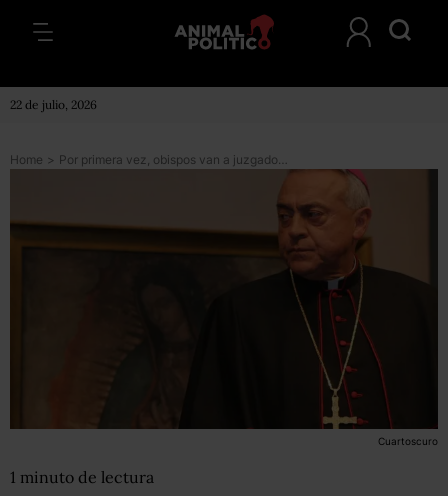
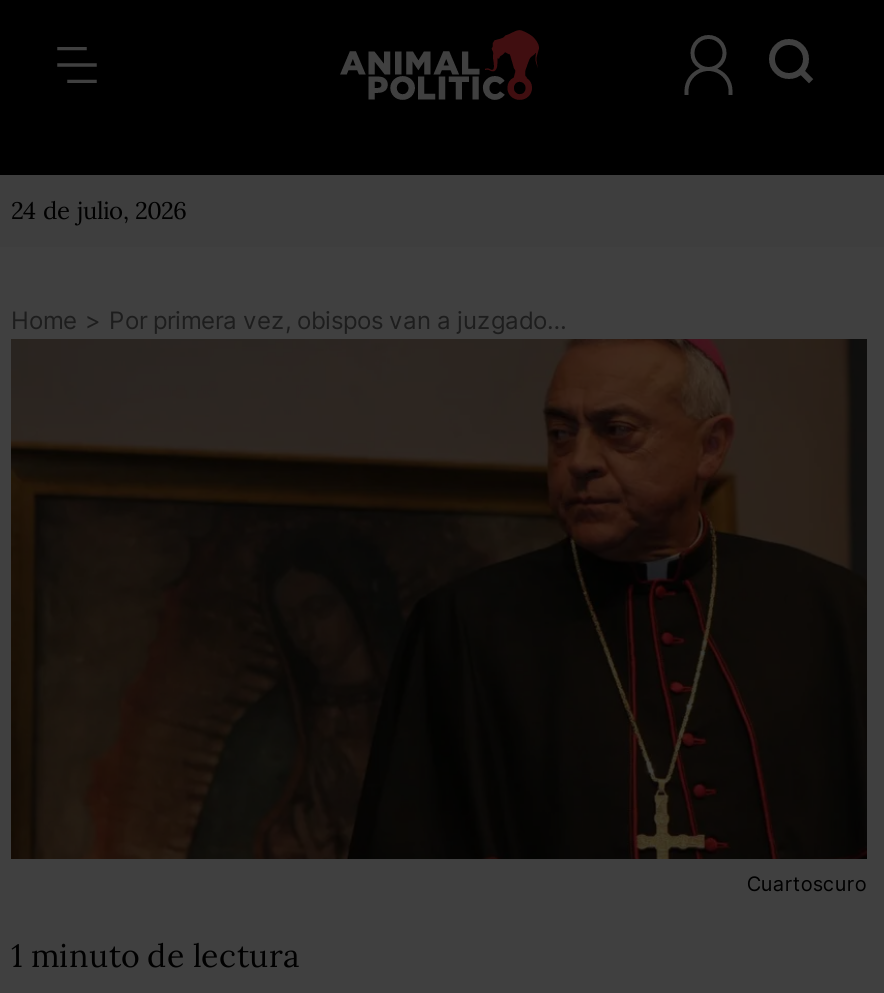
- 22 de julio, 2026
+ 24 de julio, 2026
